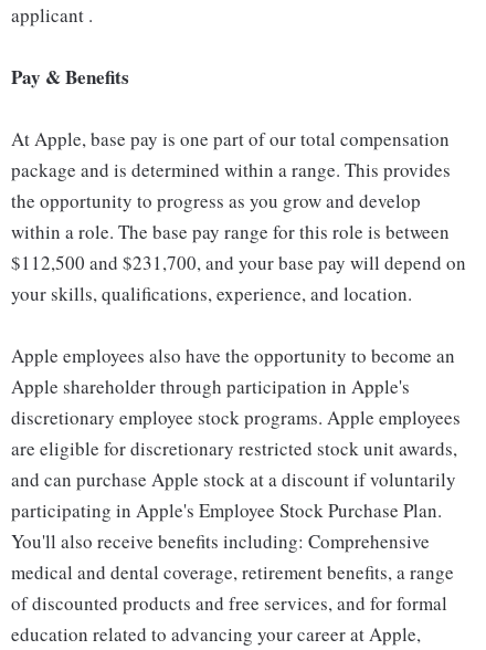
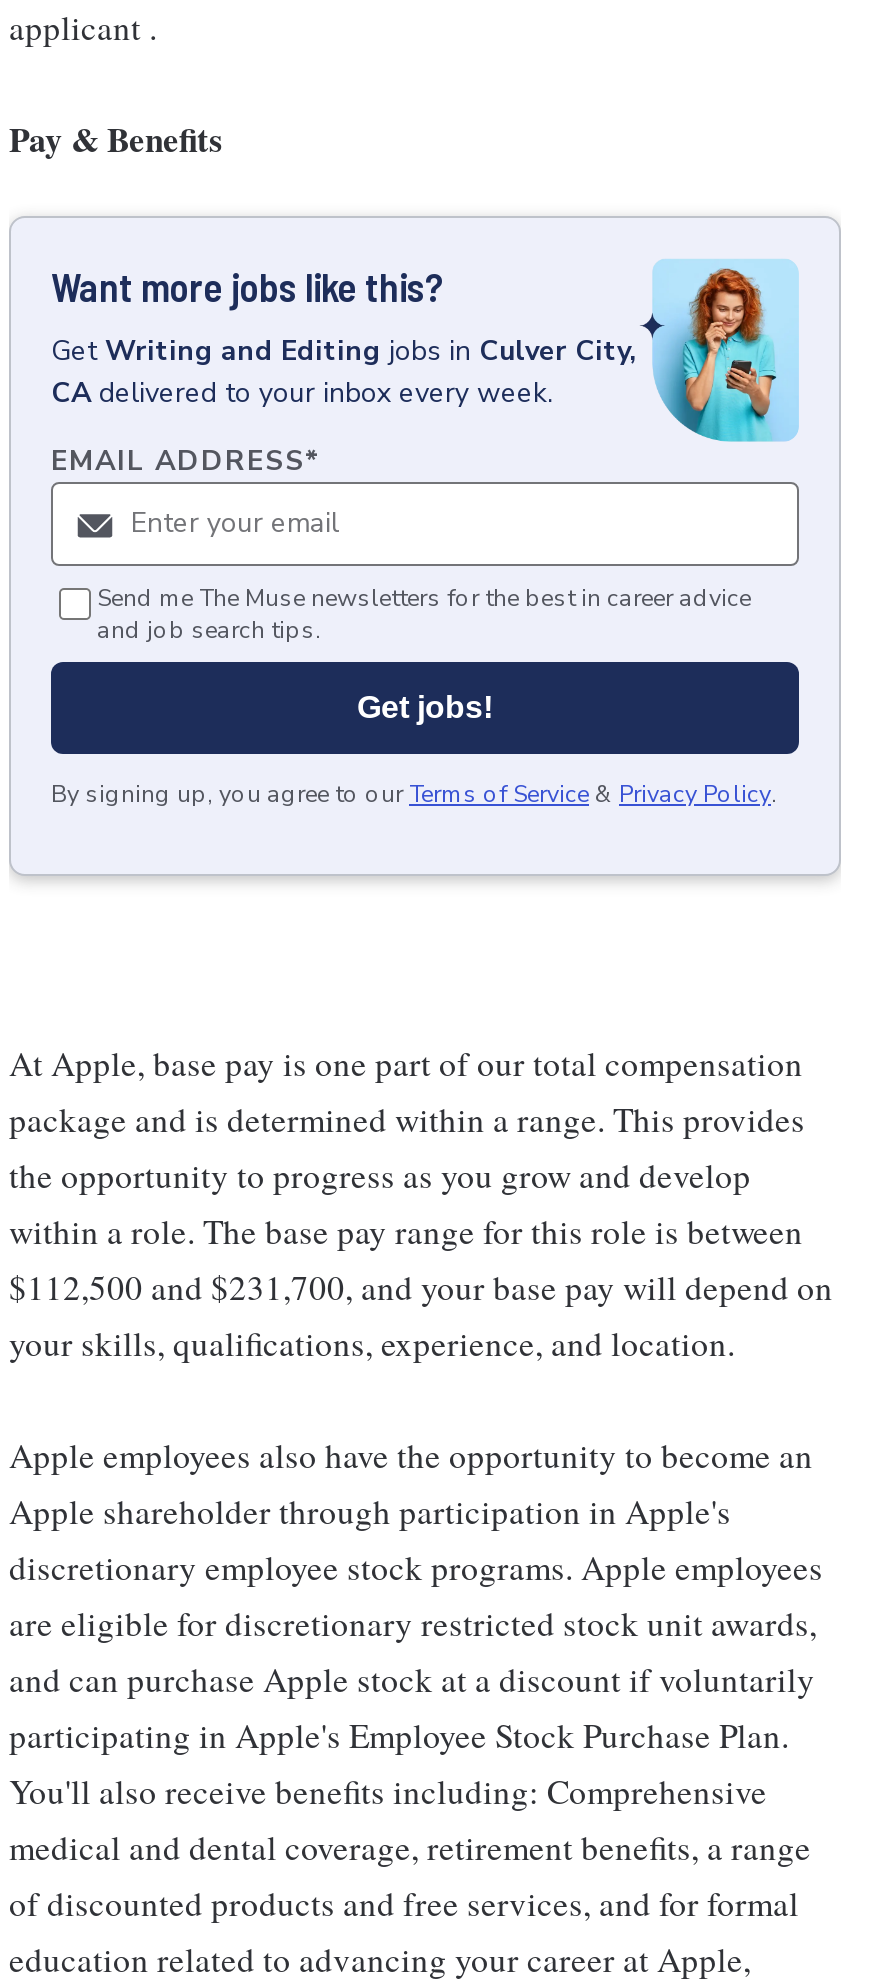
+ [image]
+ Want more jobs like this?
+ Get Writing and Editing jobs in Culver City,
+ CA delivered to your inbox every week.
+ EMAIL ADDRESS*

+ Send me The Muse newsletters for the best in career advice
+ and job search tips.
+ Get jobs!
+ By signing up, you agree to our Terms of Service & Privacy Policy.
